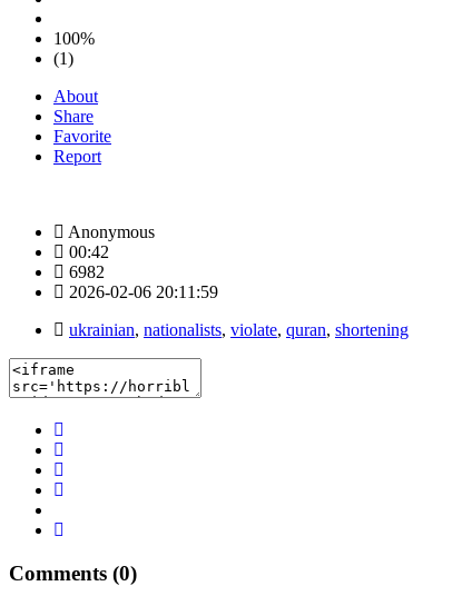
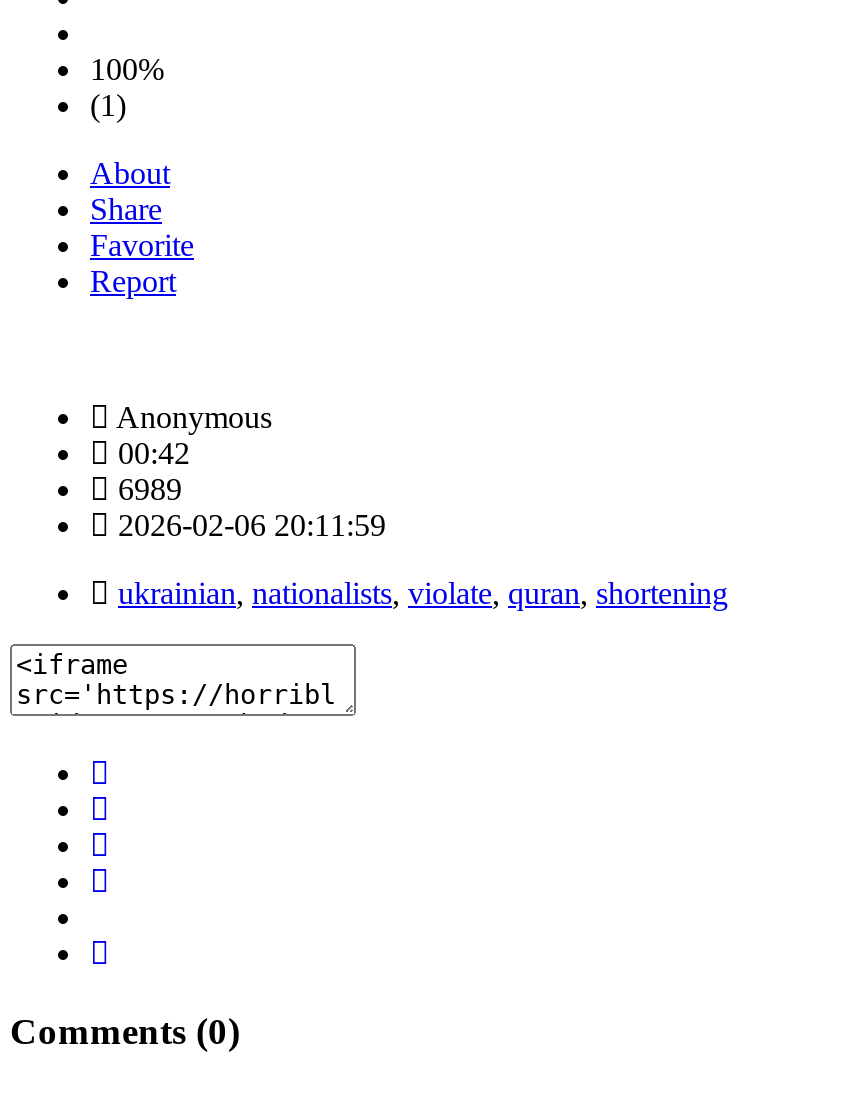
- 6982
+ 6989
